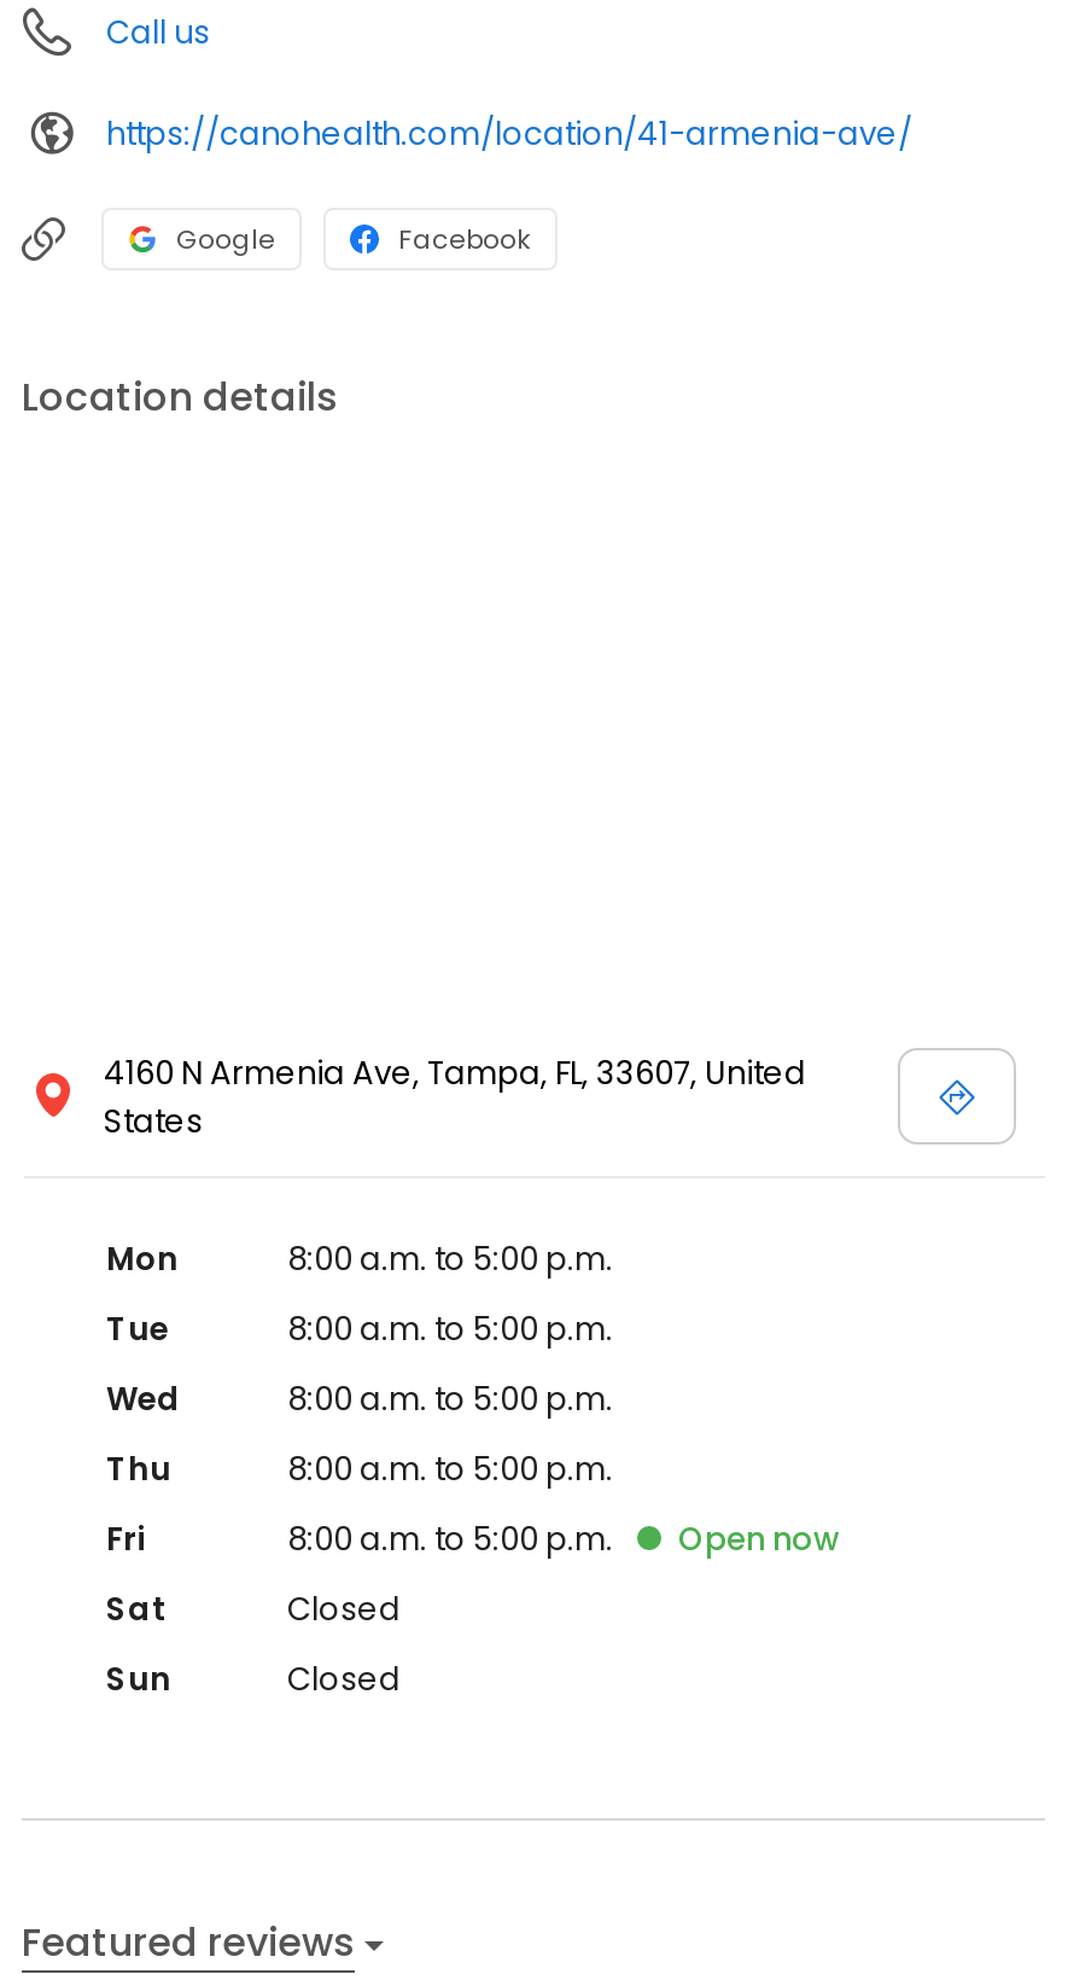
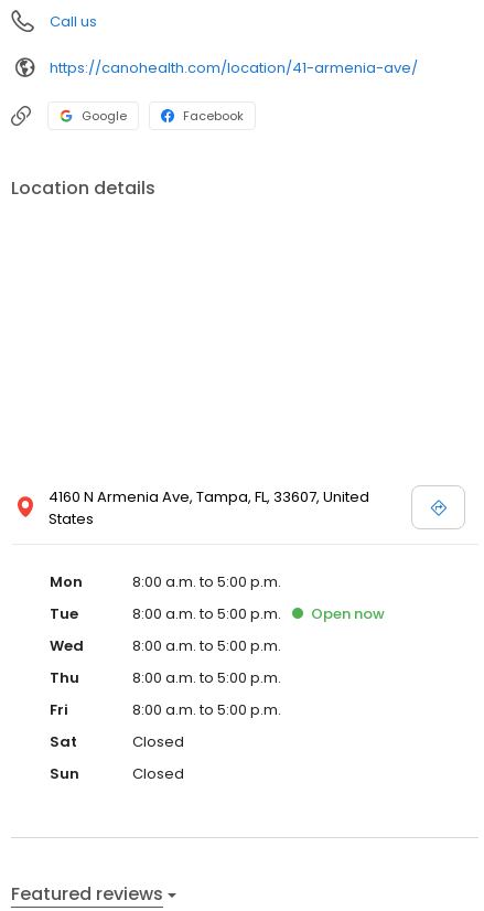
moved up: Open now
